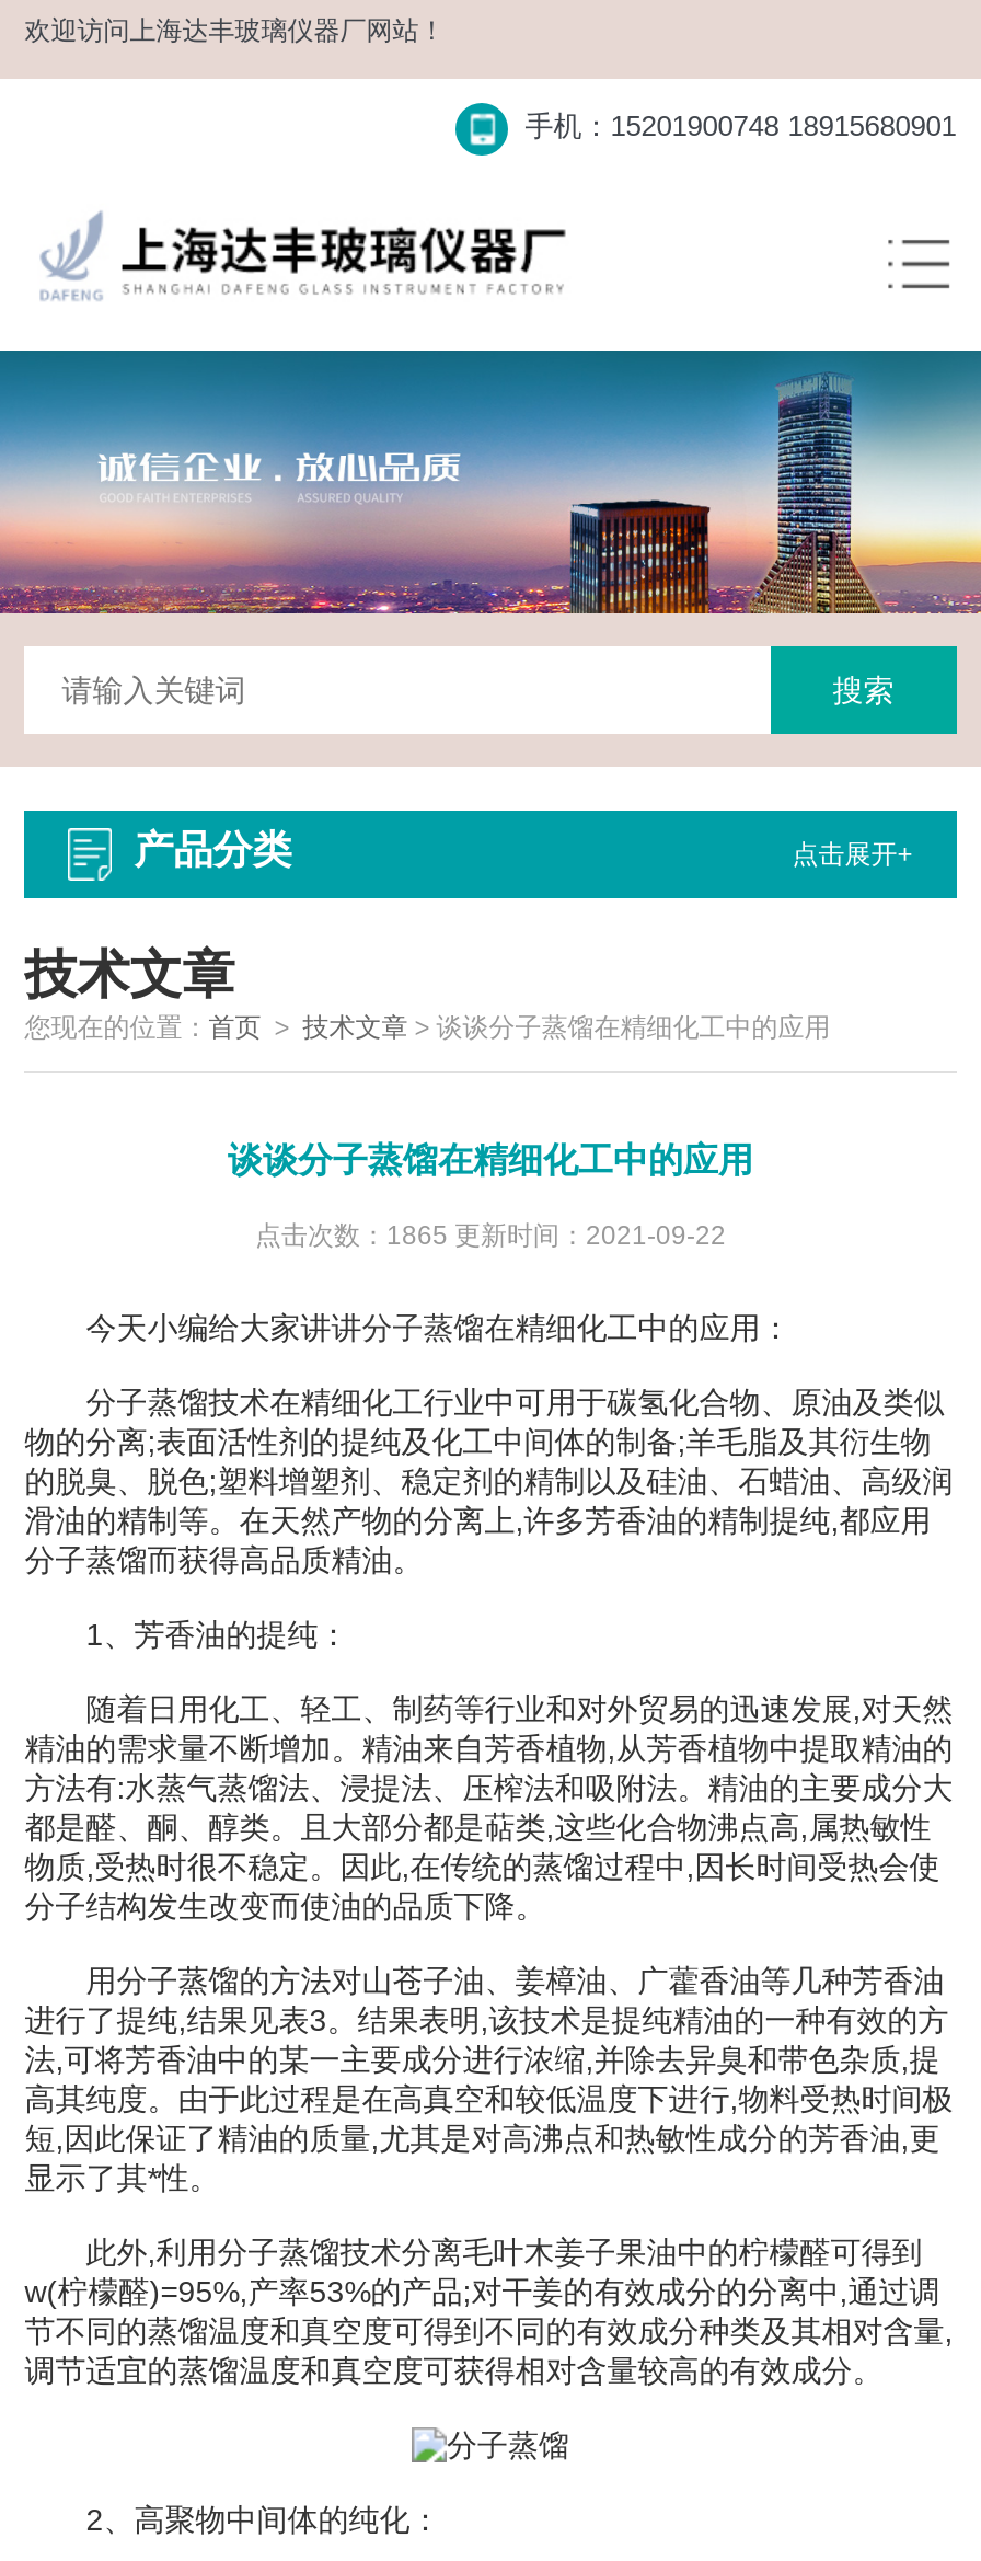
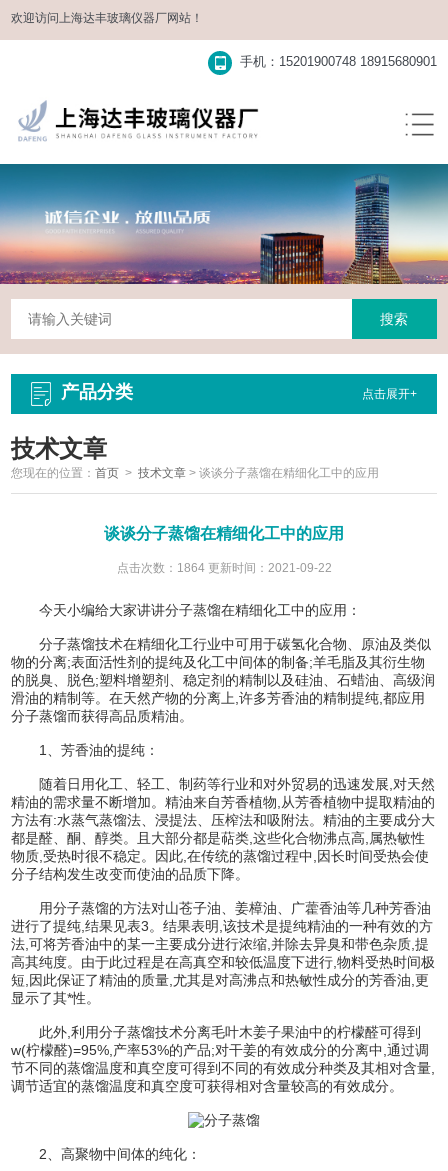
- 点击次数：1865 更新时间：2021-09-22
+ 点击次数：1864 更新时间：2021-09-22
